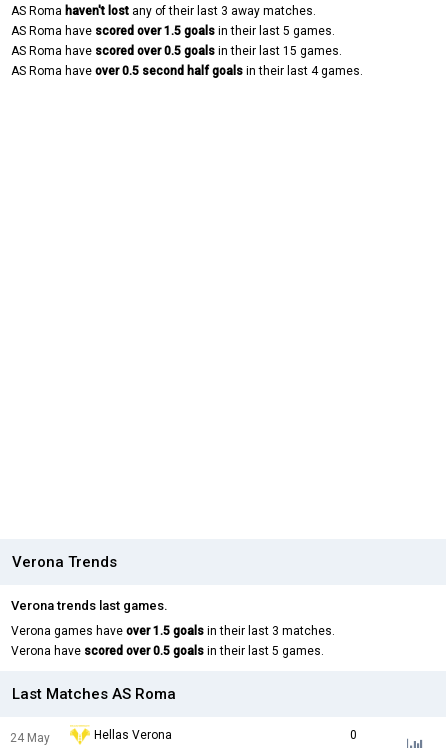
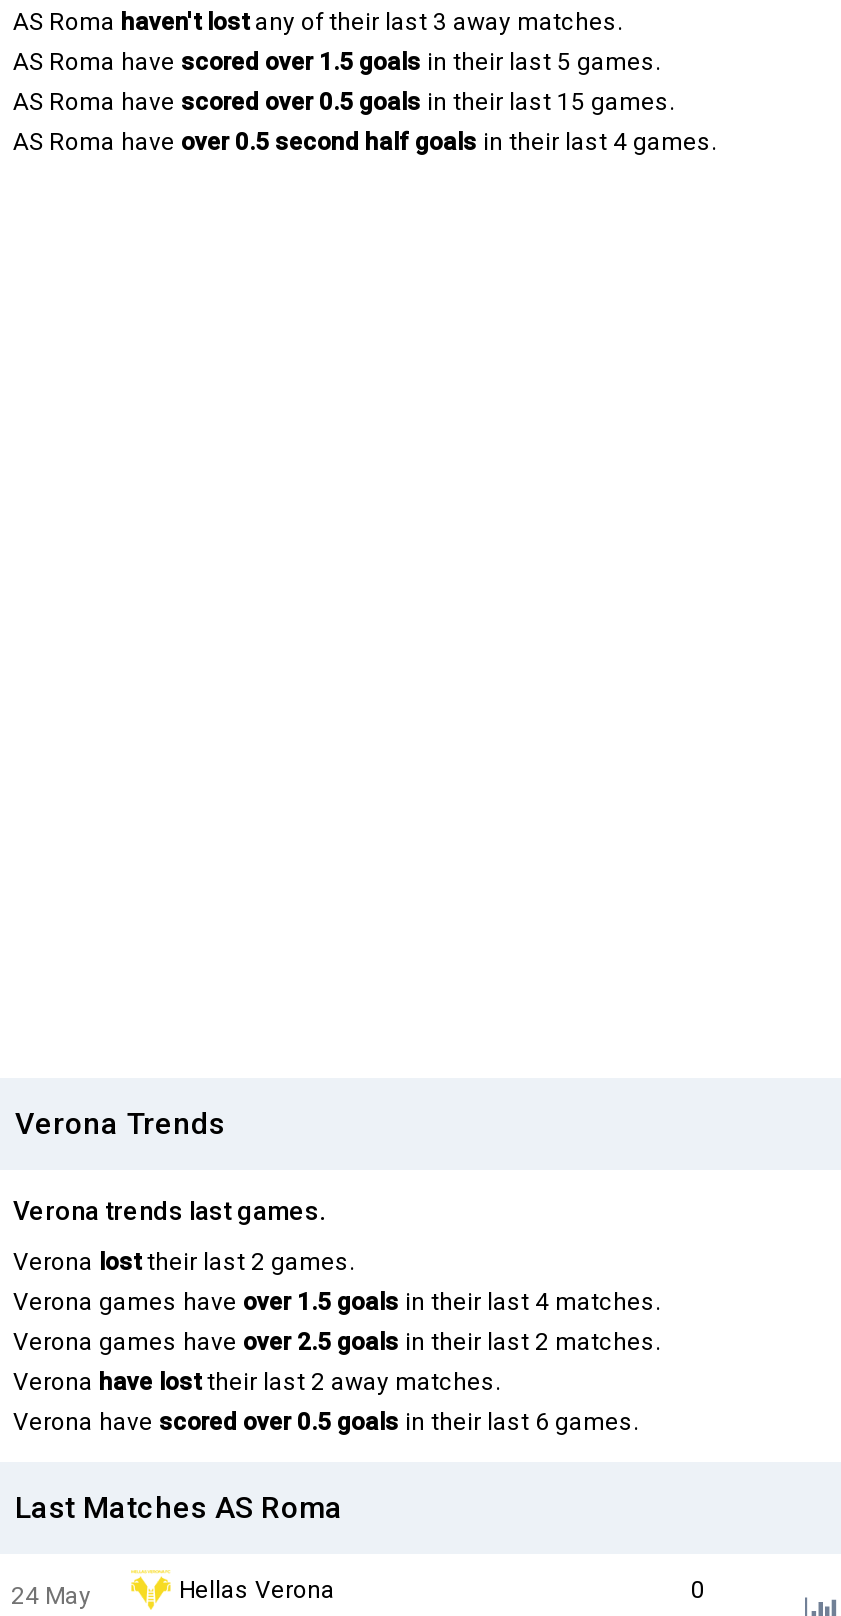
- Verona games have over 1.5 goals in their last 3 matches.
- Verona have scored over 0.5 goals in their last 5 games.
+ Verona lost their last 2 games.
+ Verona games have over 1.5 goals in their last 4 matches.
+ Verona games have over 2.5 goals in their last 2 matches.
+ Verona have lost their last 2 away matches.
+ Verona have scored over 0.5 goals in their last 6 games.
